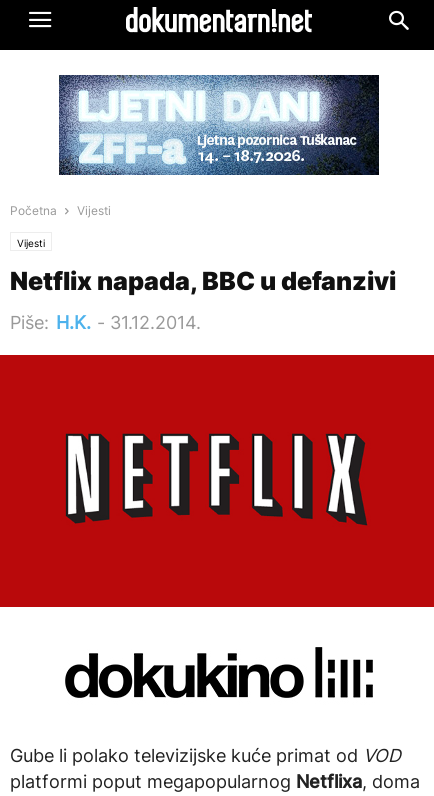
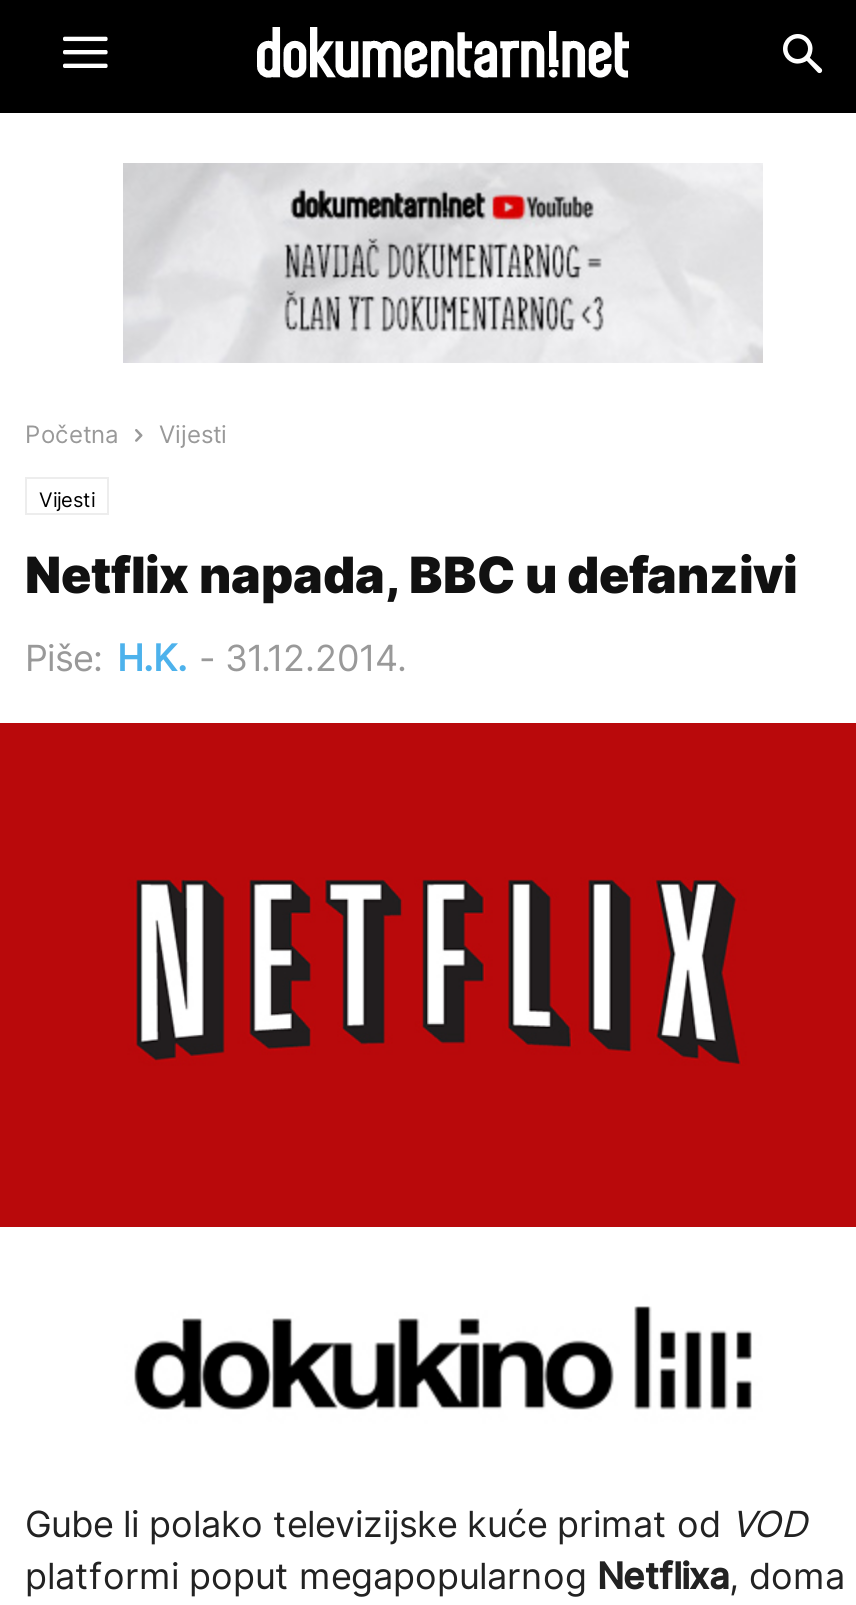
- [image]
+ [image]
